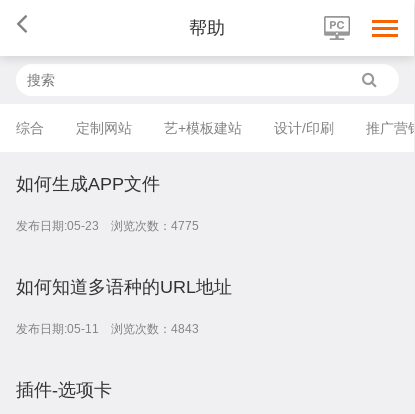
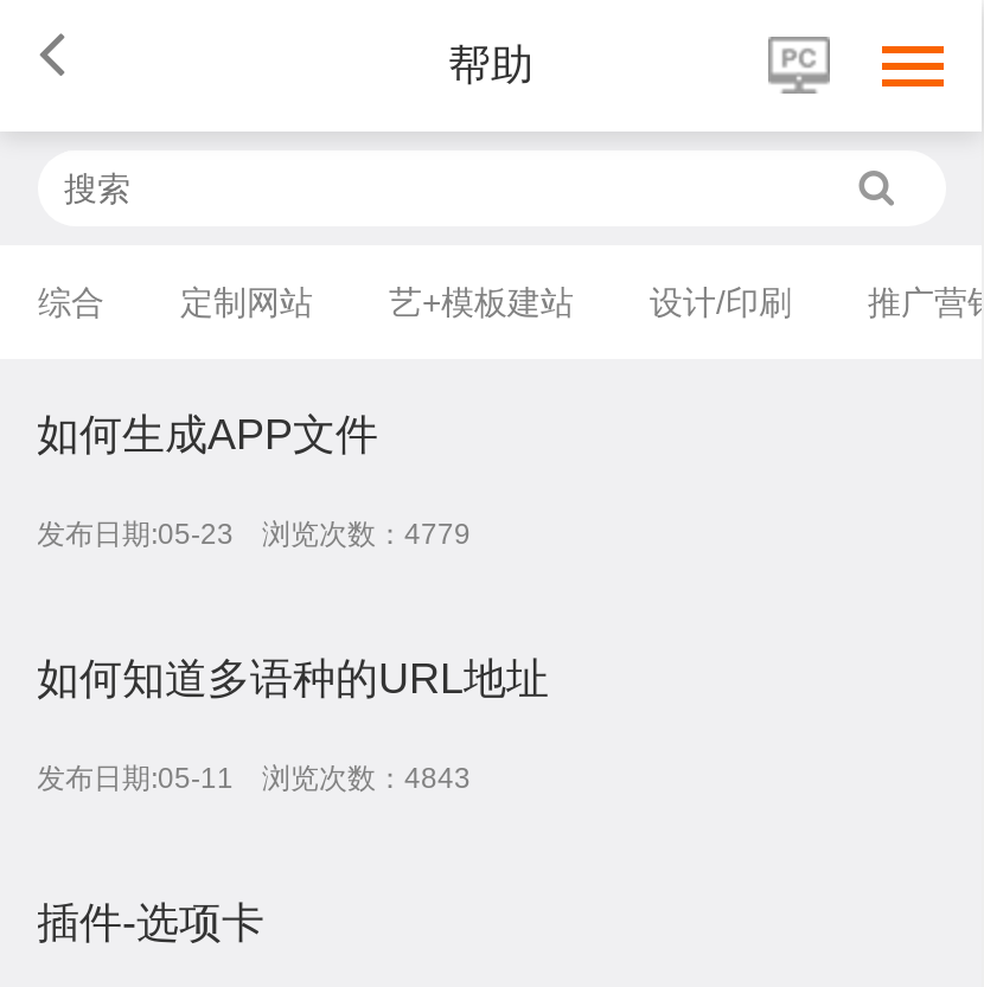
- 发布日期:05-23 浏览次数：4775
+ 发布日期:05-23 浏览次数：4779
